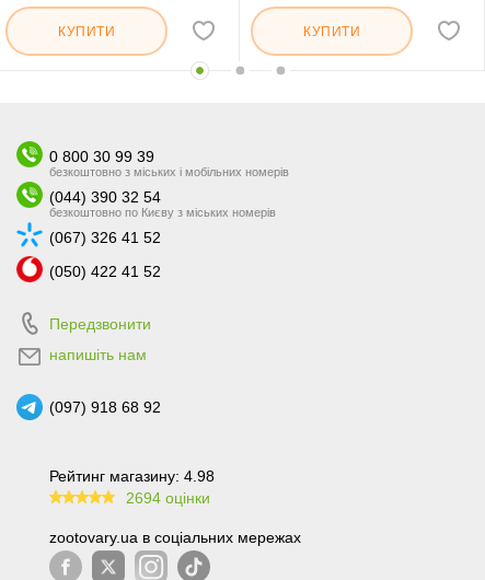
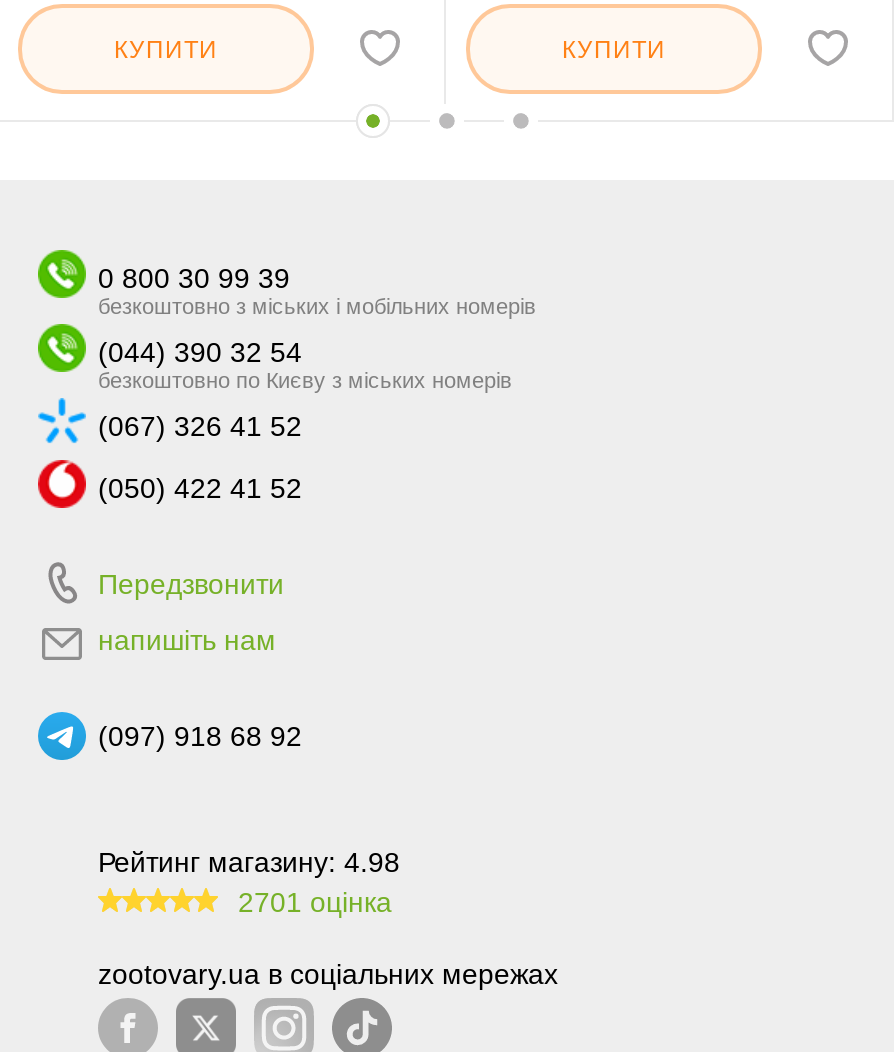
- 2694 оцінки
+ 2701 оцінка
